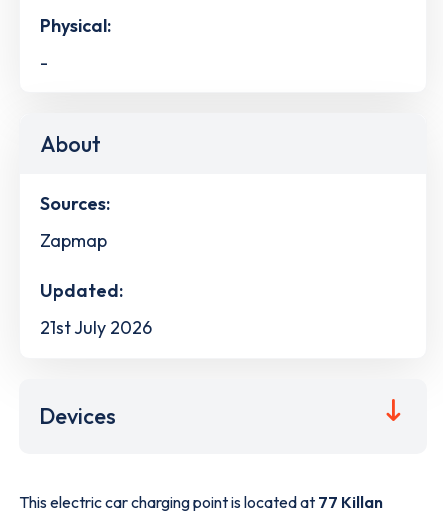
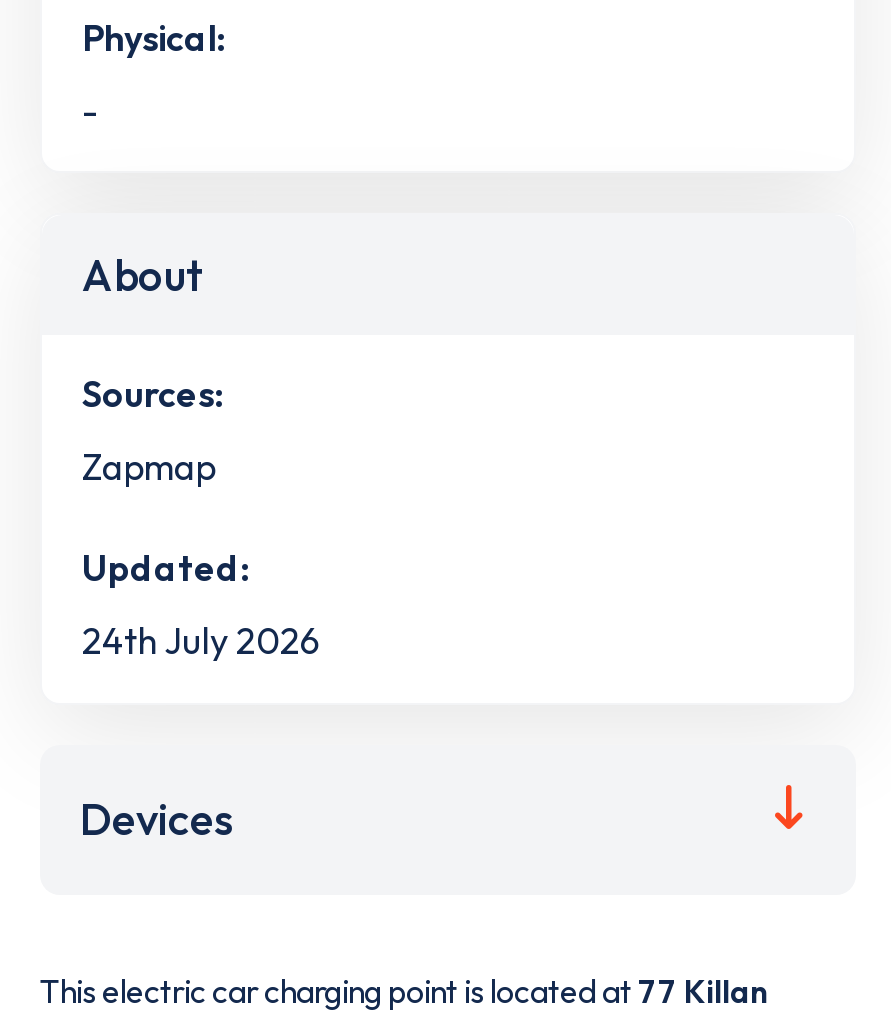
- 21st July 2026
+ 24th July 2026
